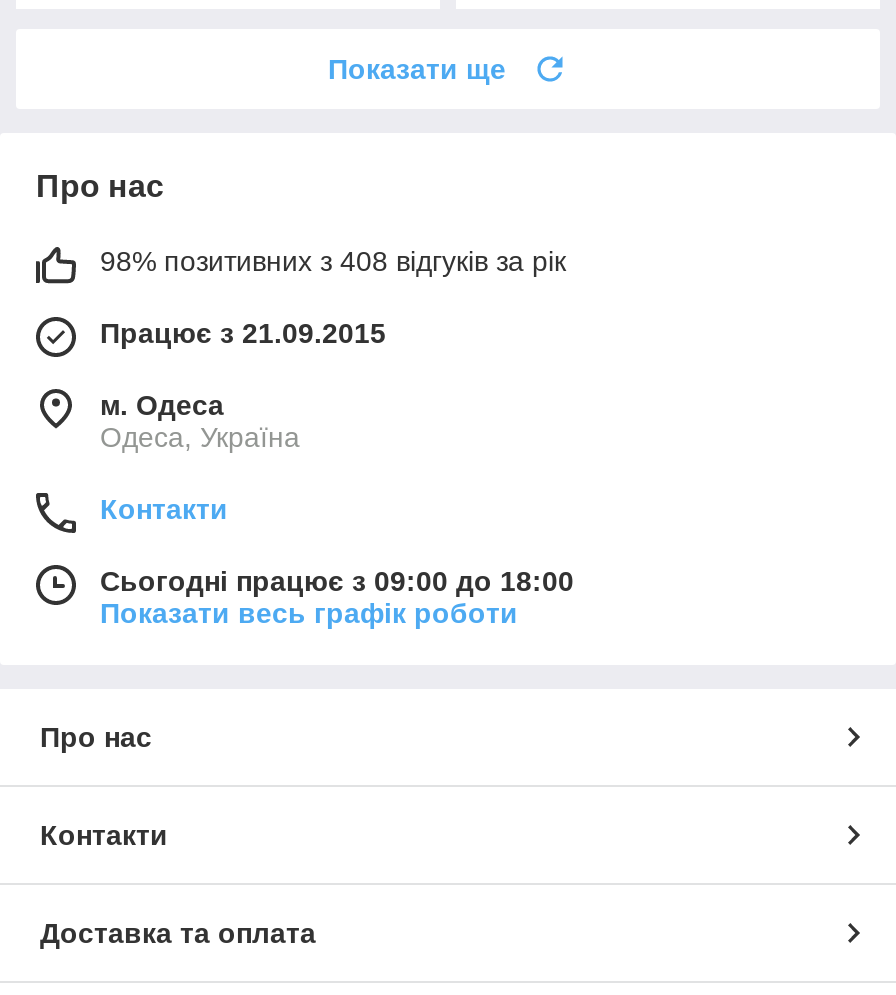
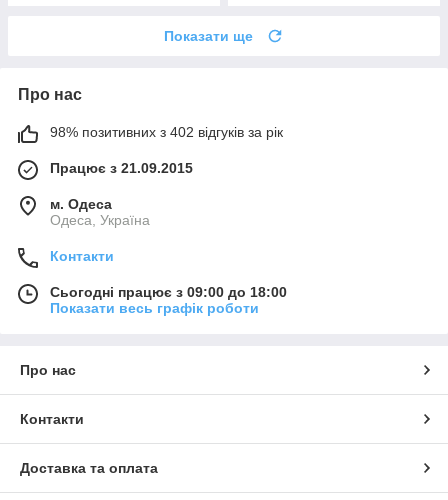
- 98% позитивних з 408 відгуків за рік
+ 98% позитивних з 402 відгуків за рік
